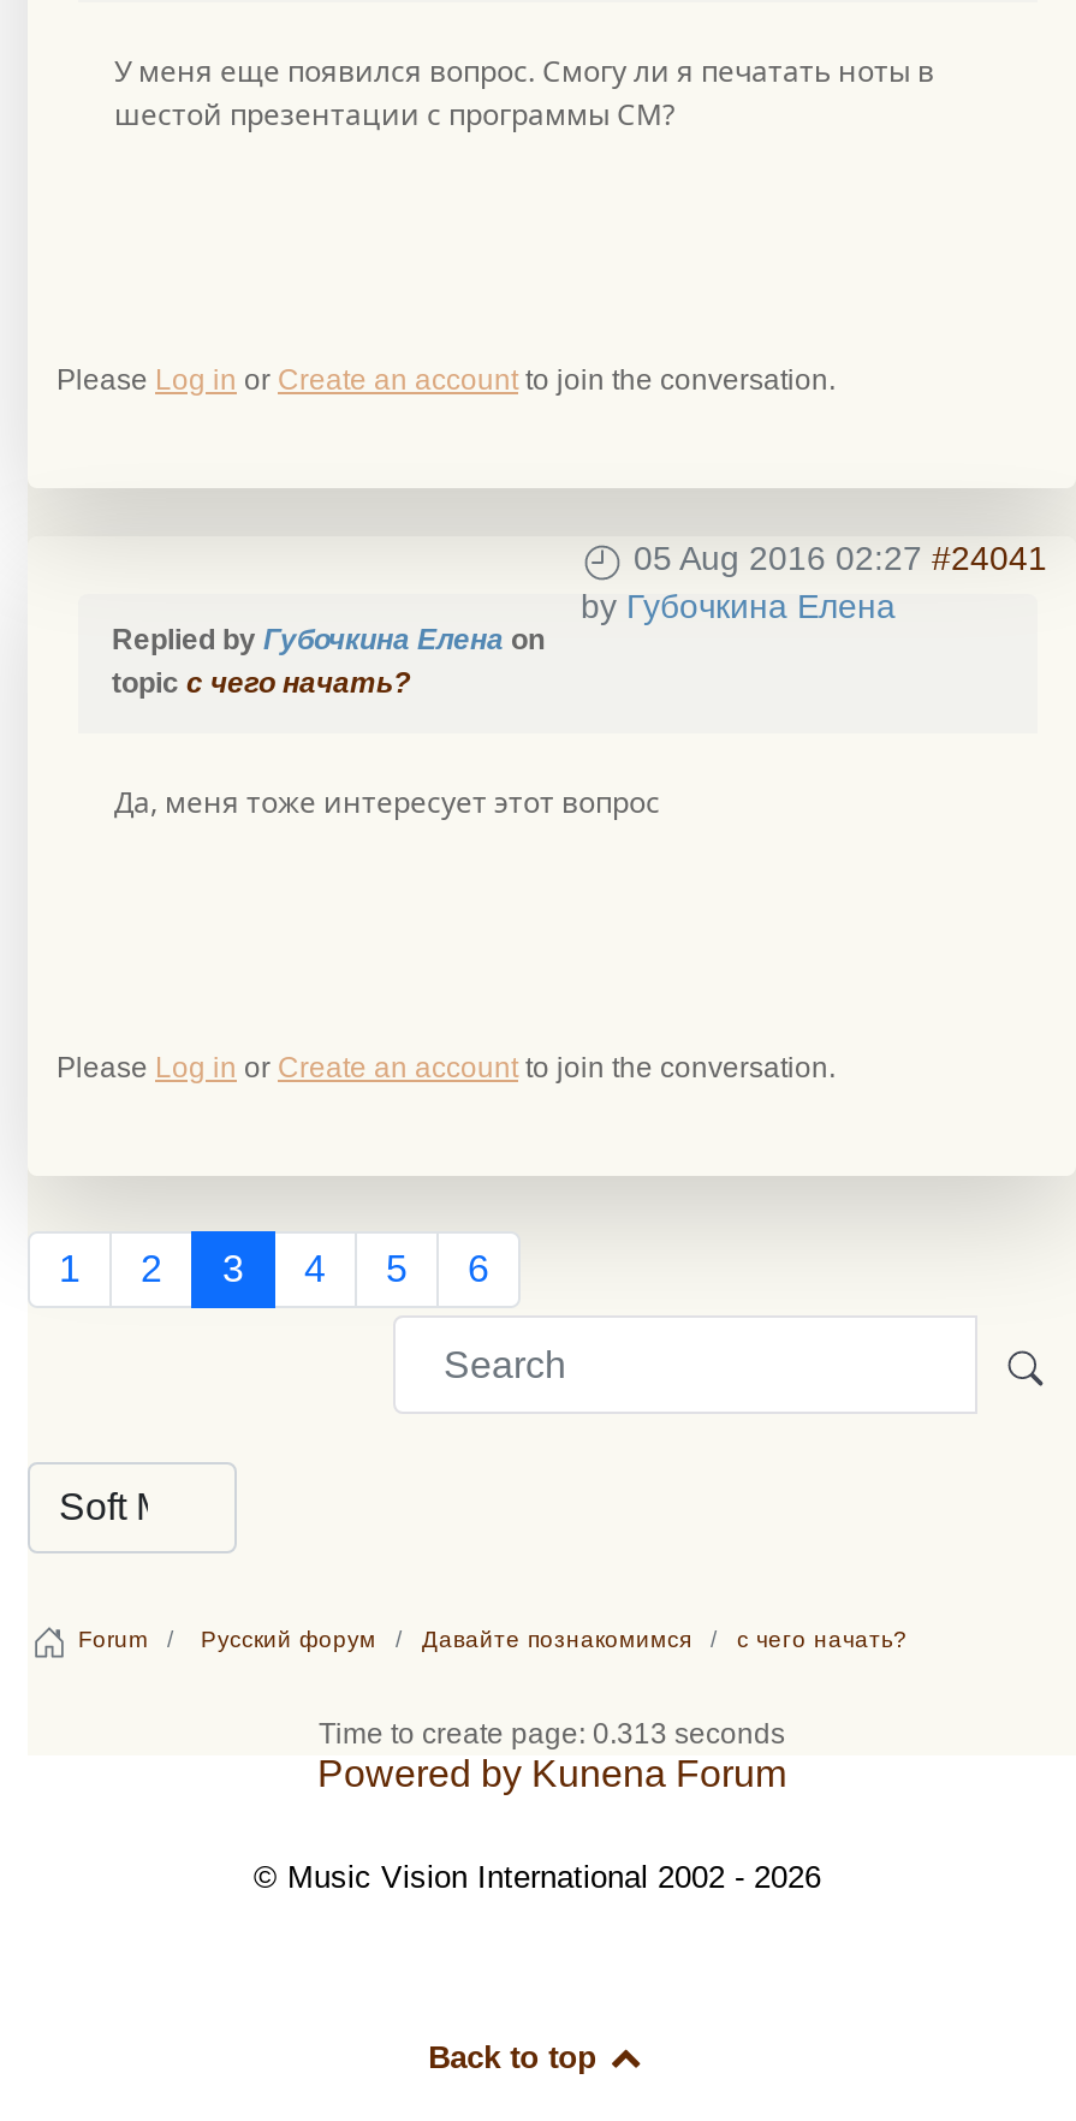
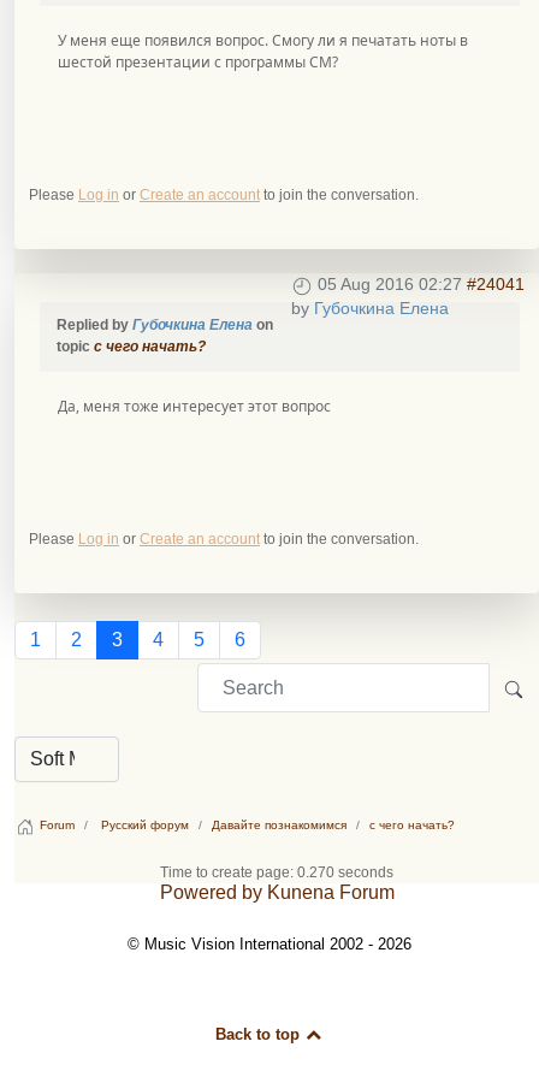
- Time to create page: 0.313 seconds
+ Time to create page: 0.270 seconds
